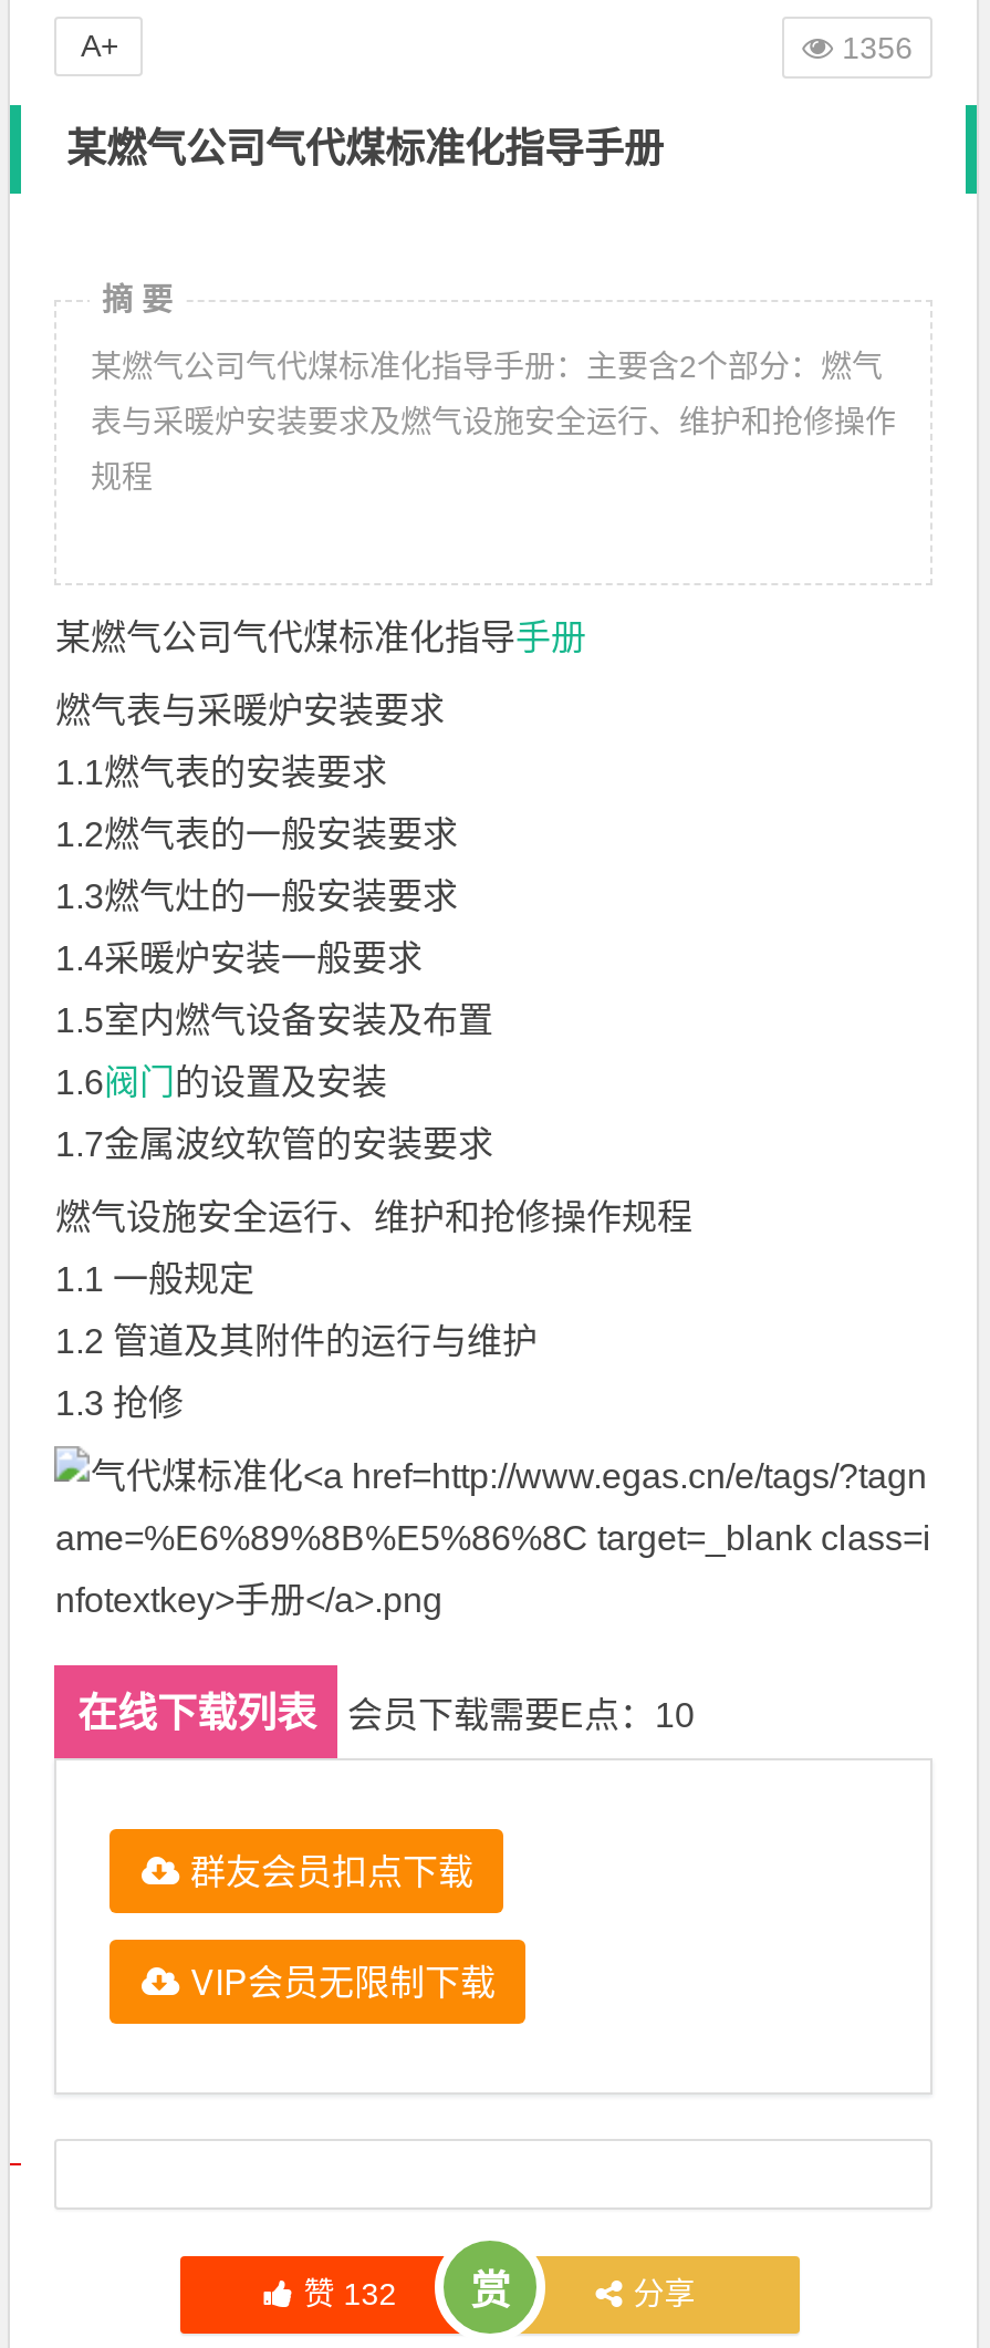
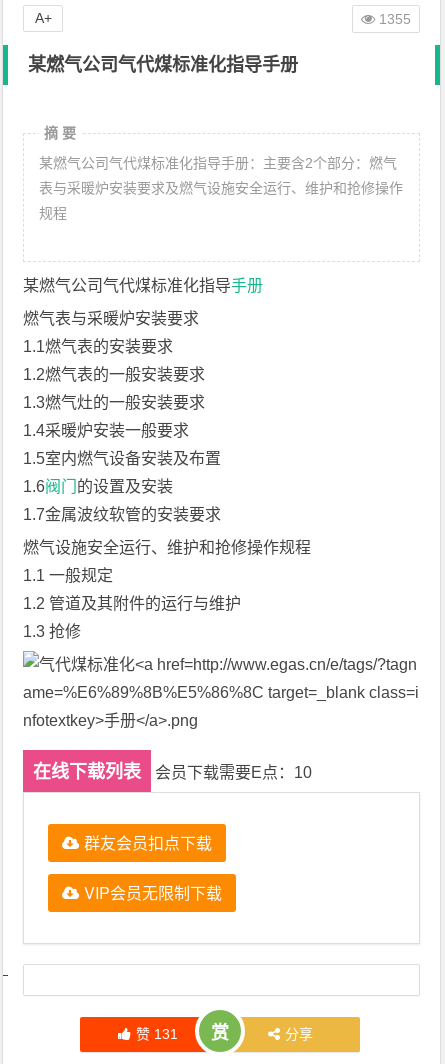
- 1356
+ 1355

- 赞132
+ 赞131
